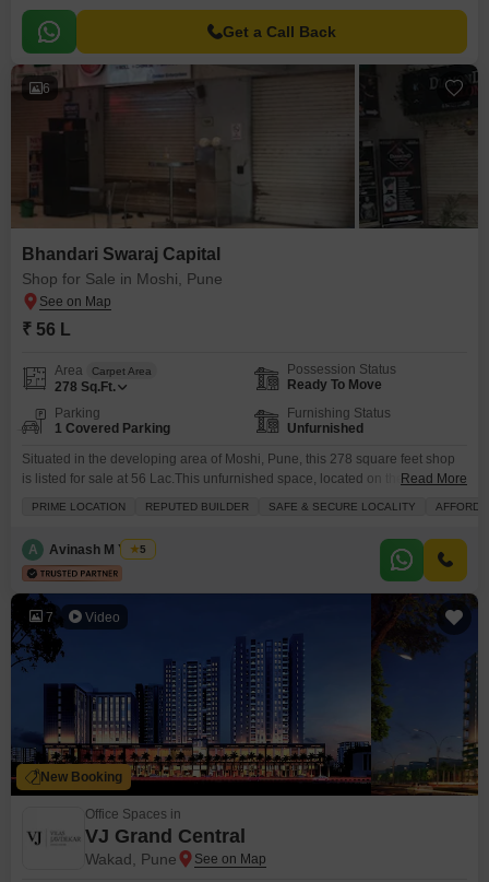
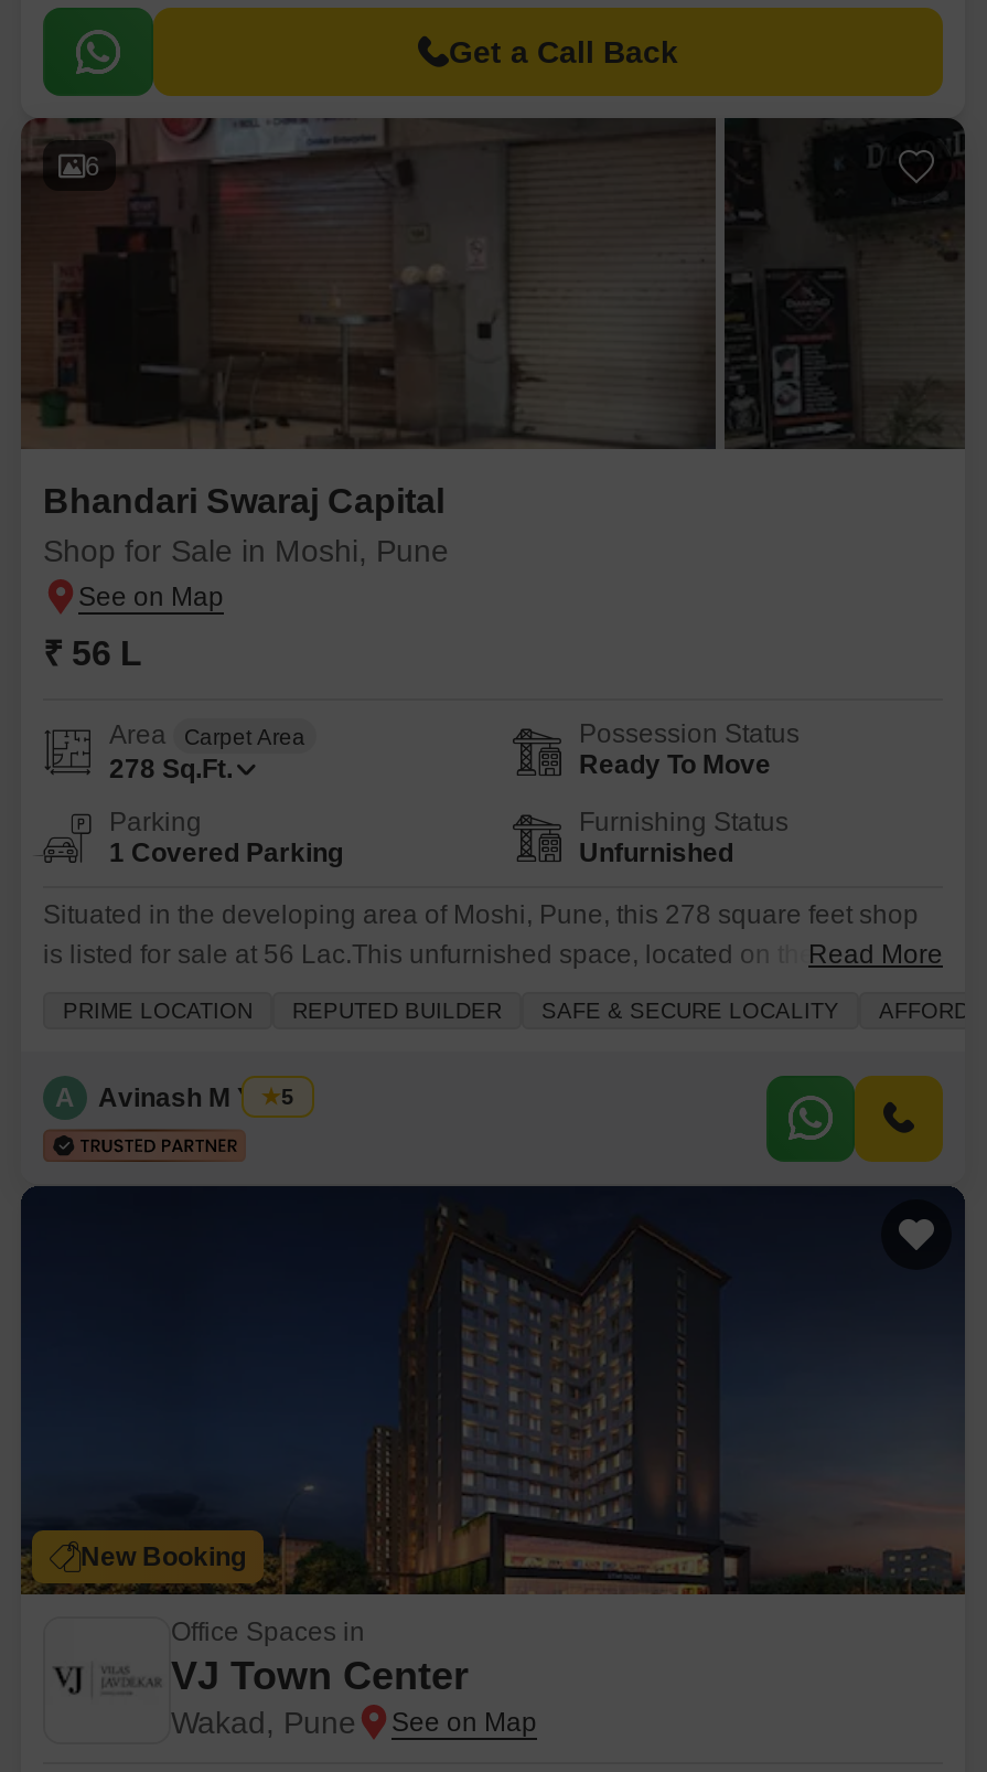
- [image]
- VJ Grand Central
+ [image]
+ VJ Town Center

- 7
- Video
